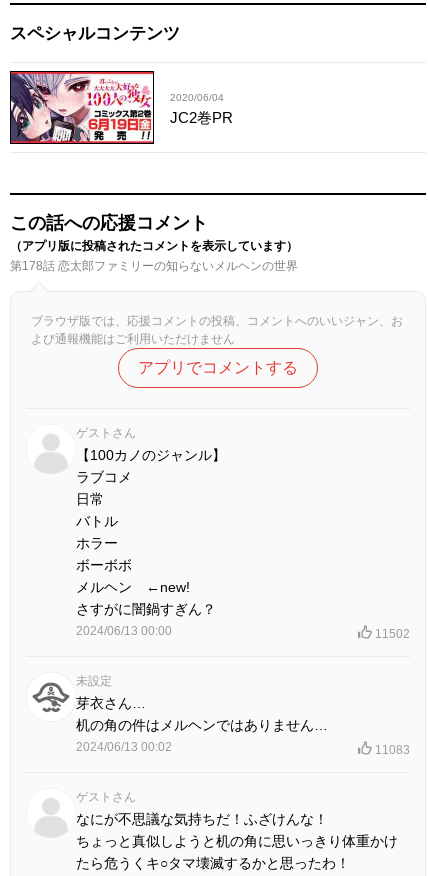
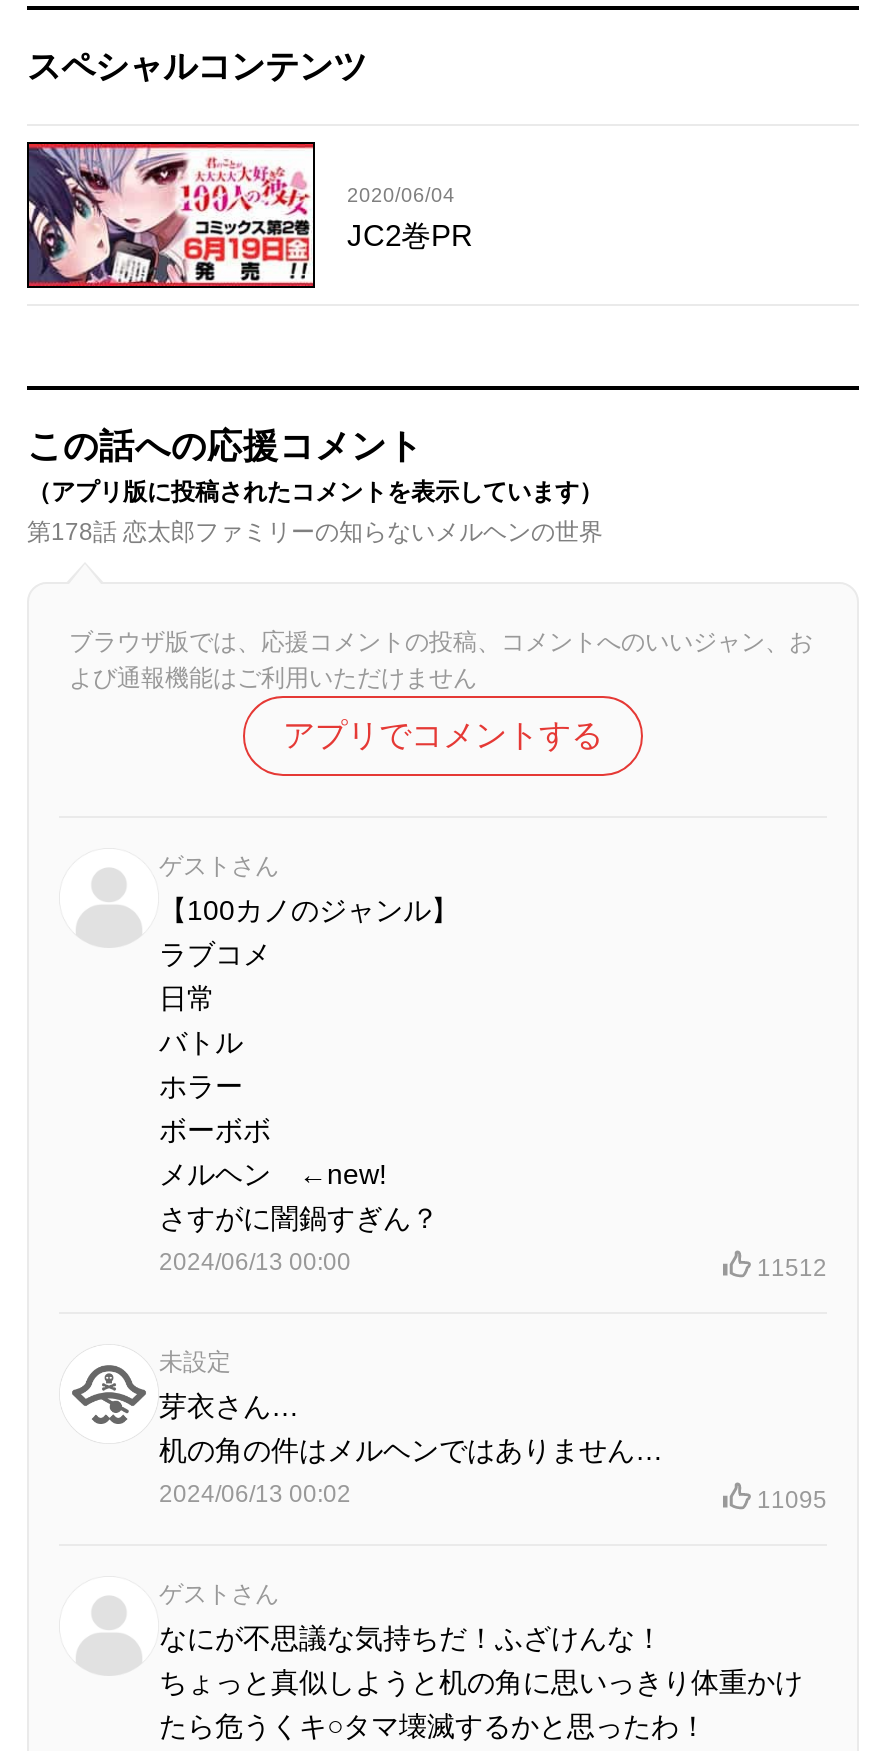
- 11502
+ 11512

- 11083
+ 11095
